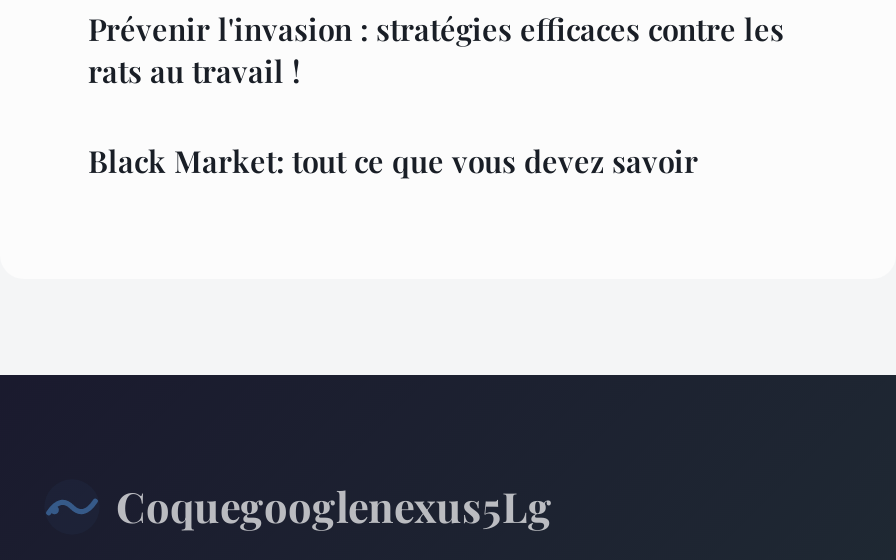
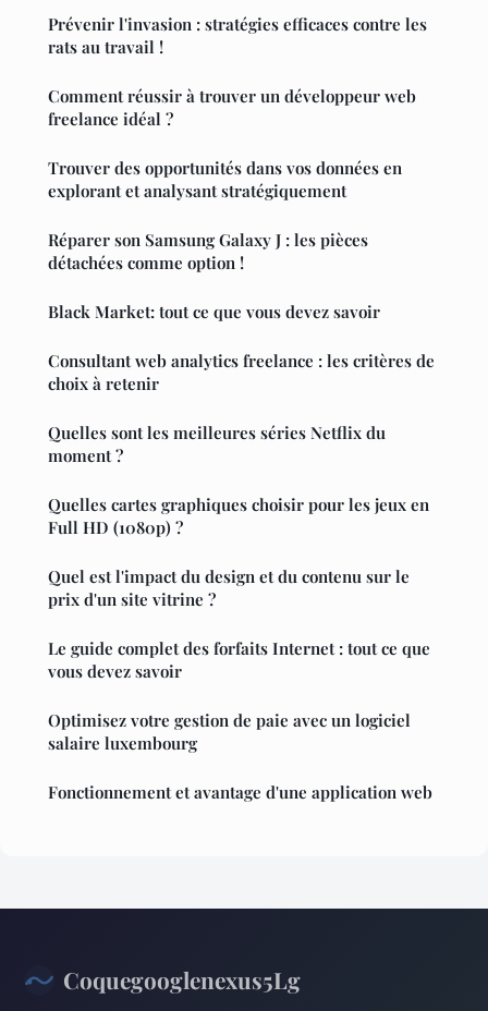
+ Comment réussir à trouver un développeur web
+ freelance idéal ?
+ Trouver des opportunités dans vos données en
+ explorant et analysant stratégiquement
+ Réparer son Samsung Galaxy J : les pièces
+ détachées comme option !

+ Consultant web analytics freelance : les critères de
+ choix à retenir
+ Quelles sont les meilleures séries Netflix du
+ moment ?
+ Quelles cartes graphiques choisir pour les jeux en
+ Full HD (1080p) ?
+ Quel est l'impact du design et du contenu sur le
+ prix d'un site vitrine ?
+ Le guide complet des forfaits Internet : tout ce que
+ vous devez savoir
+ Optimisez votre gestion de paie avec un logiciel
+ salaire luxembourg
+ Fonctionnement et avantage d'une application web
